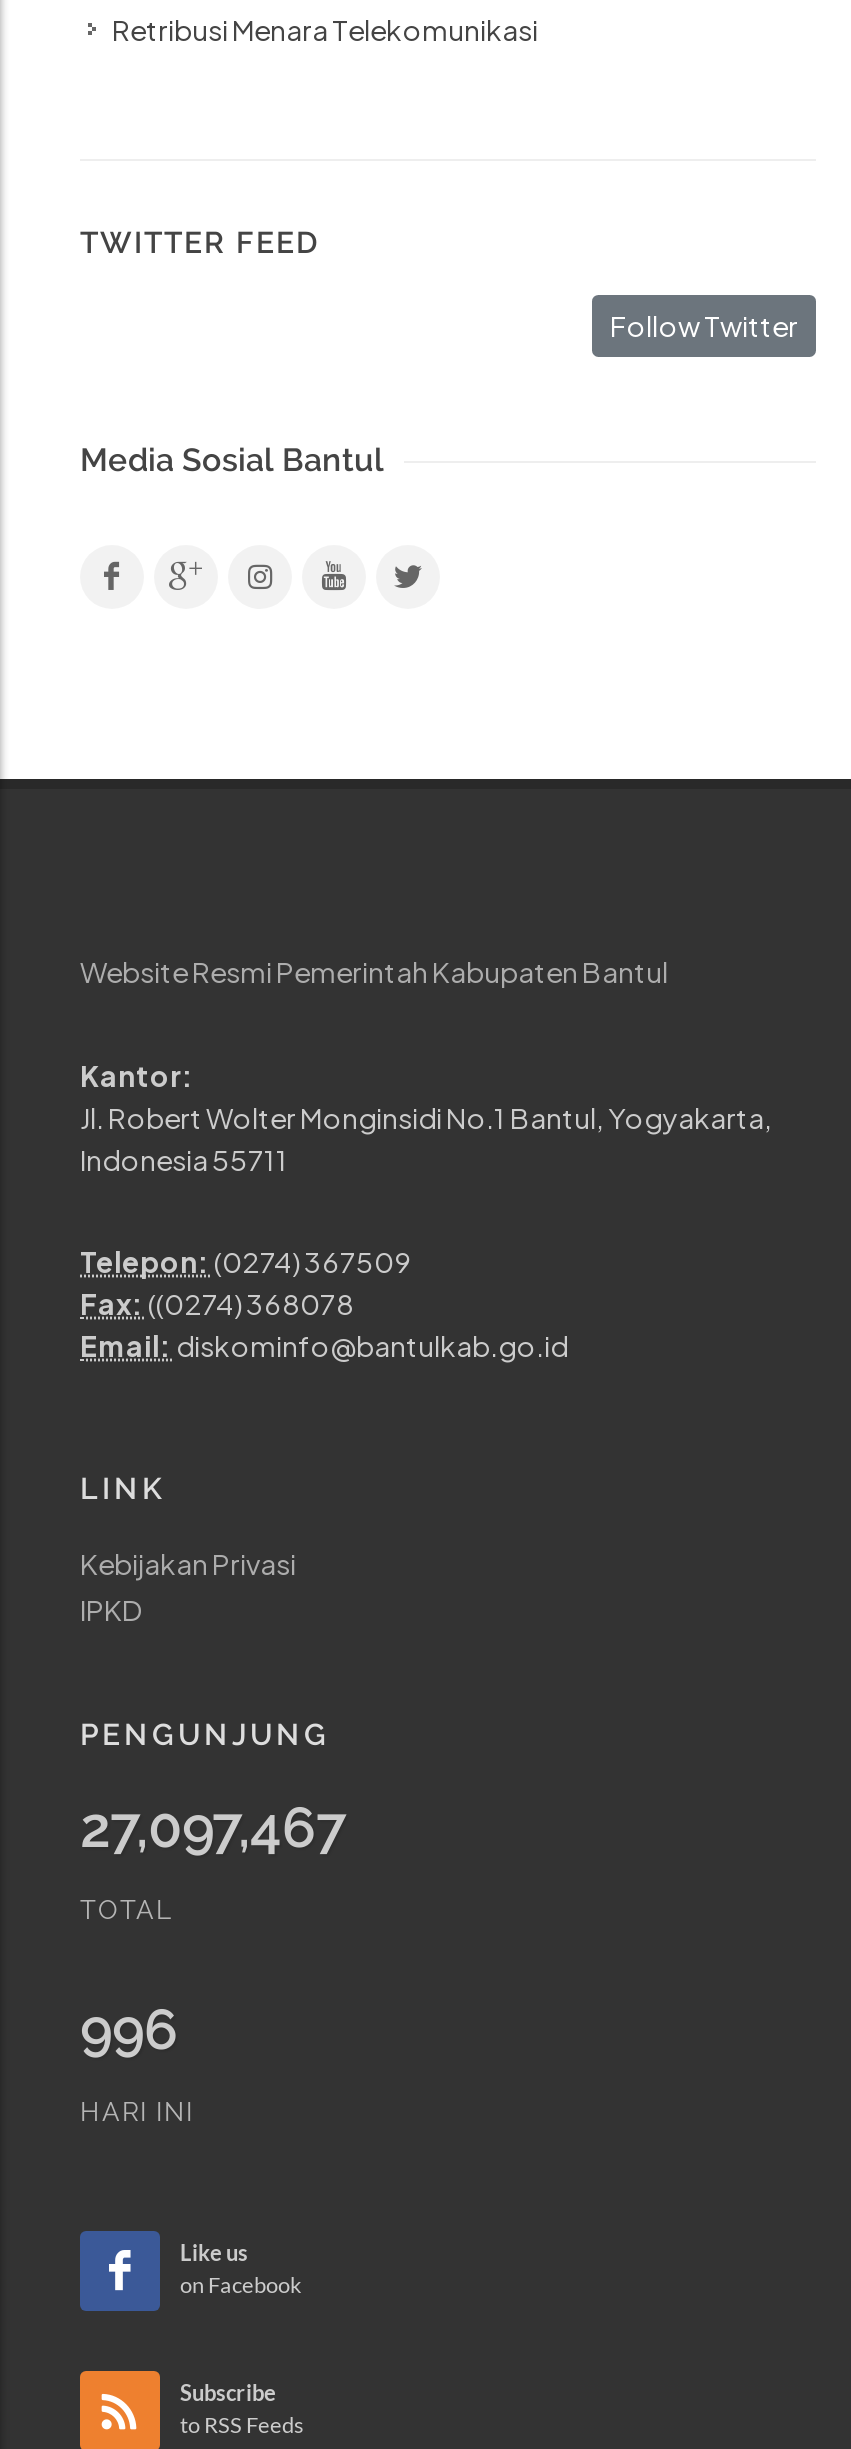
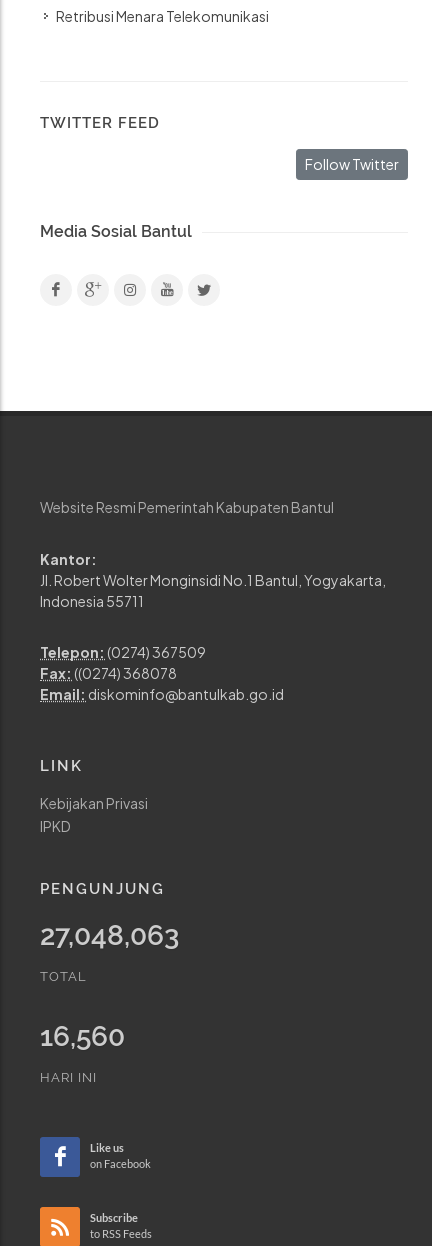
- 27,097,467
+ 27,048,063

- 996
+ 16,560
